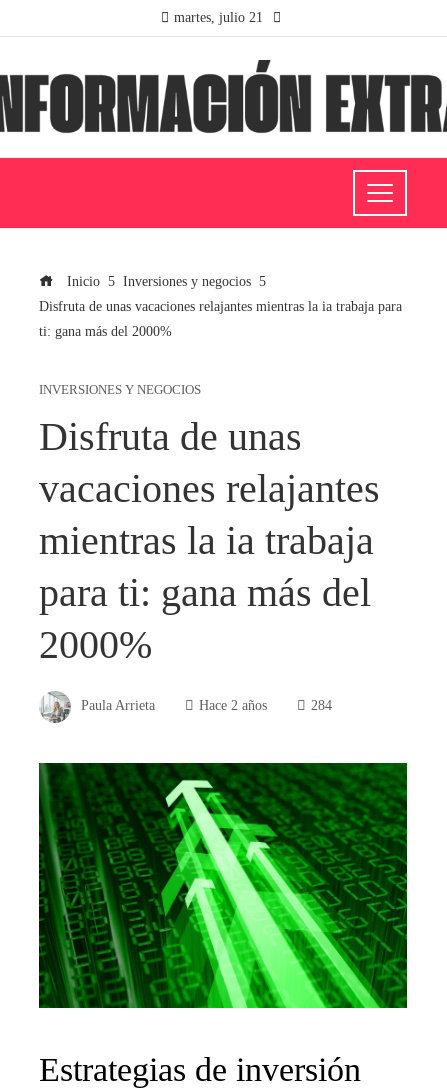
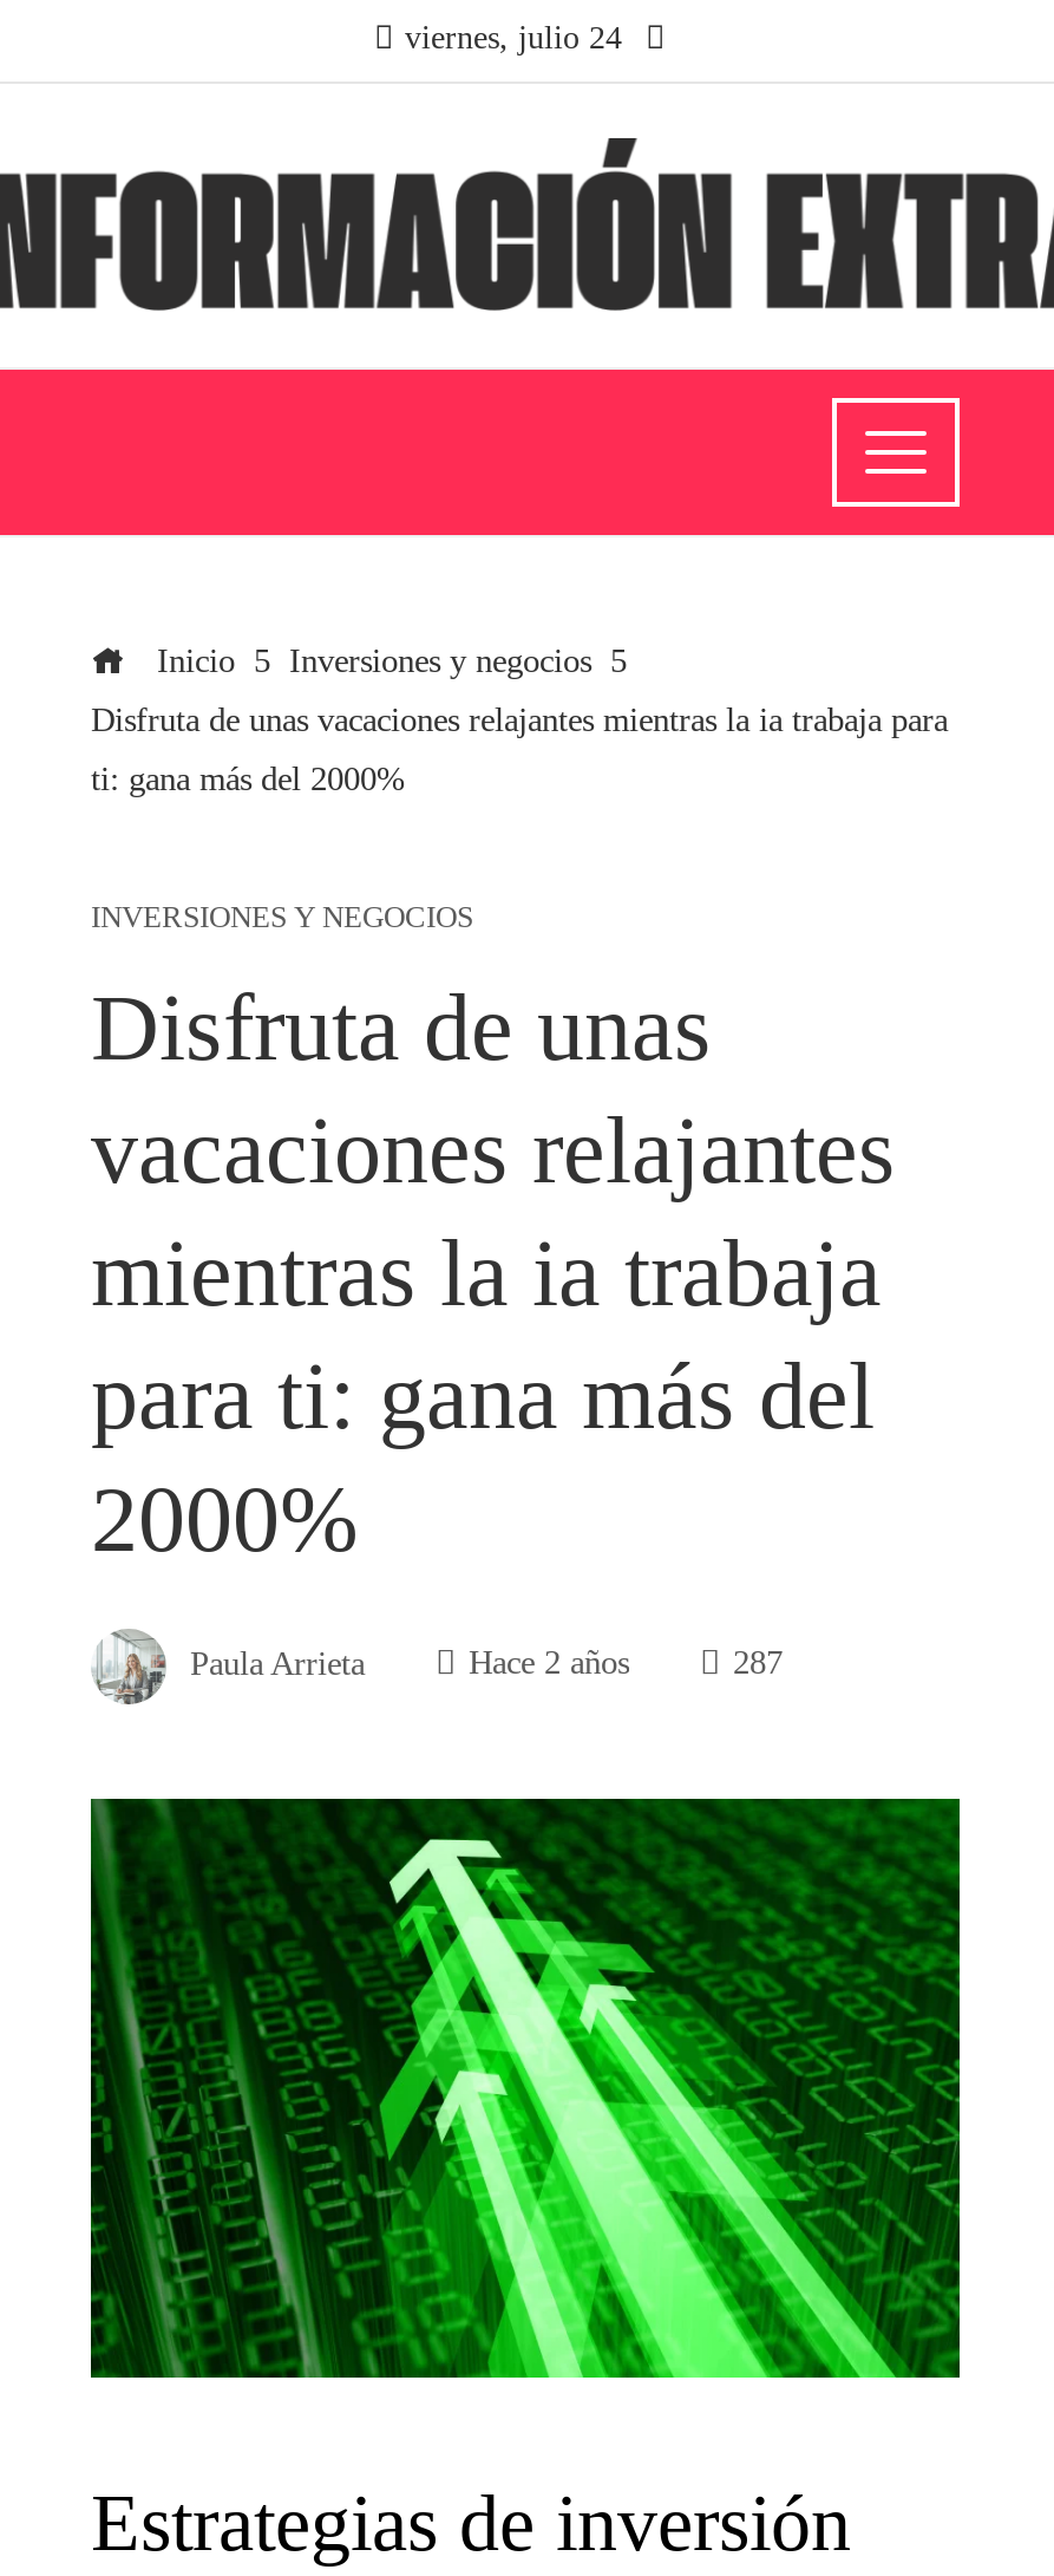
- martes, julio 21
+ viernes, julio 24

- 284
+ 287
